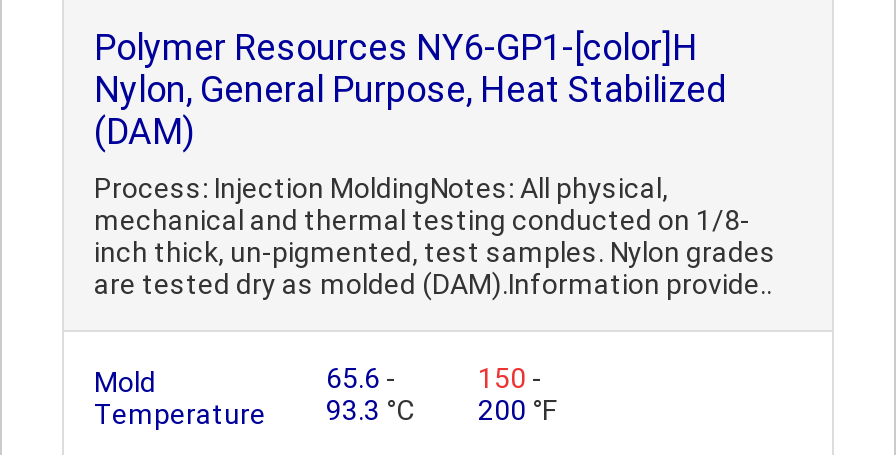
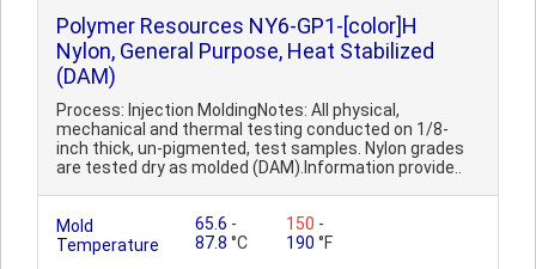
- 93.3 °C
+ 87.8 °C

- 200 °F
+ 190 °F
